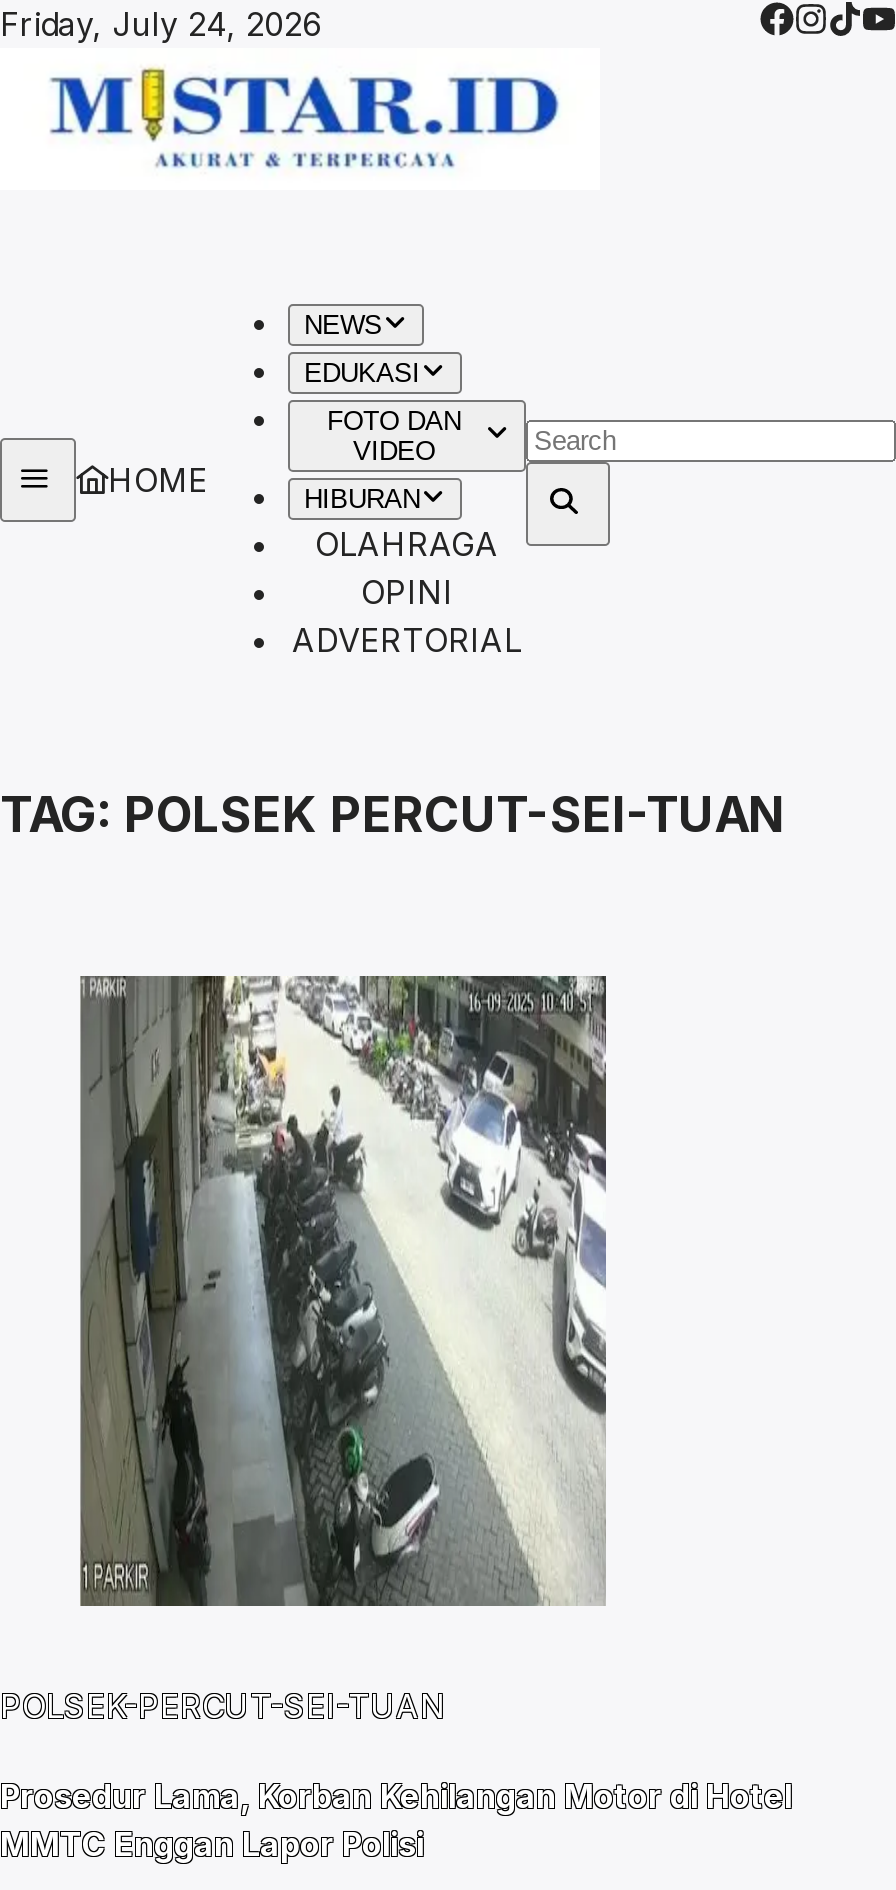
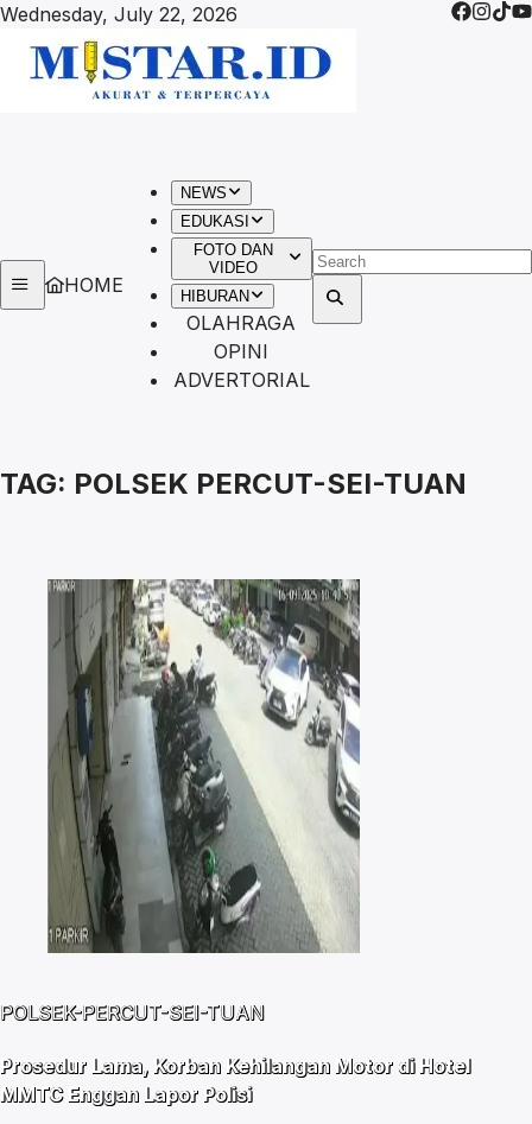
- Friday, July 24, 2026
+ Wednesday, July 22, 2026
